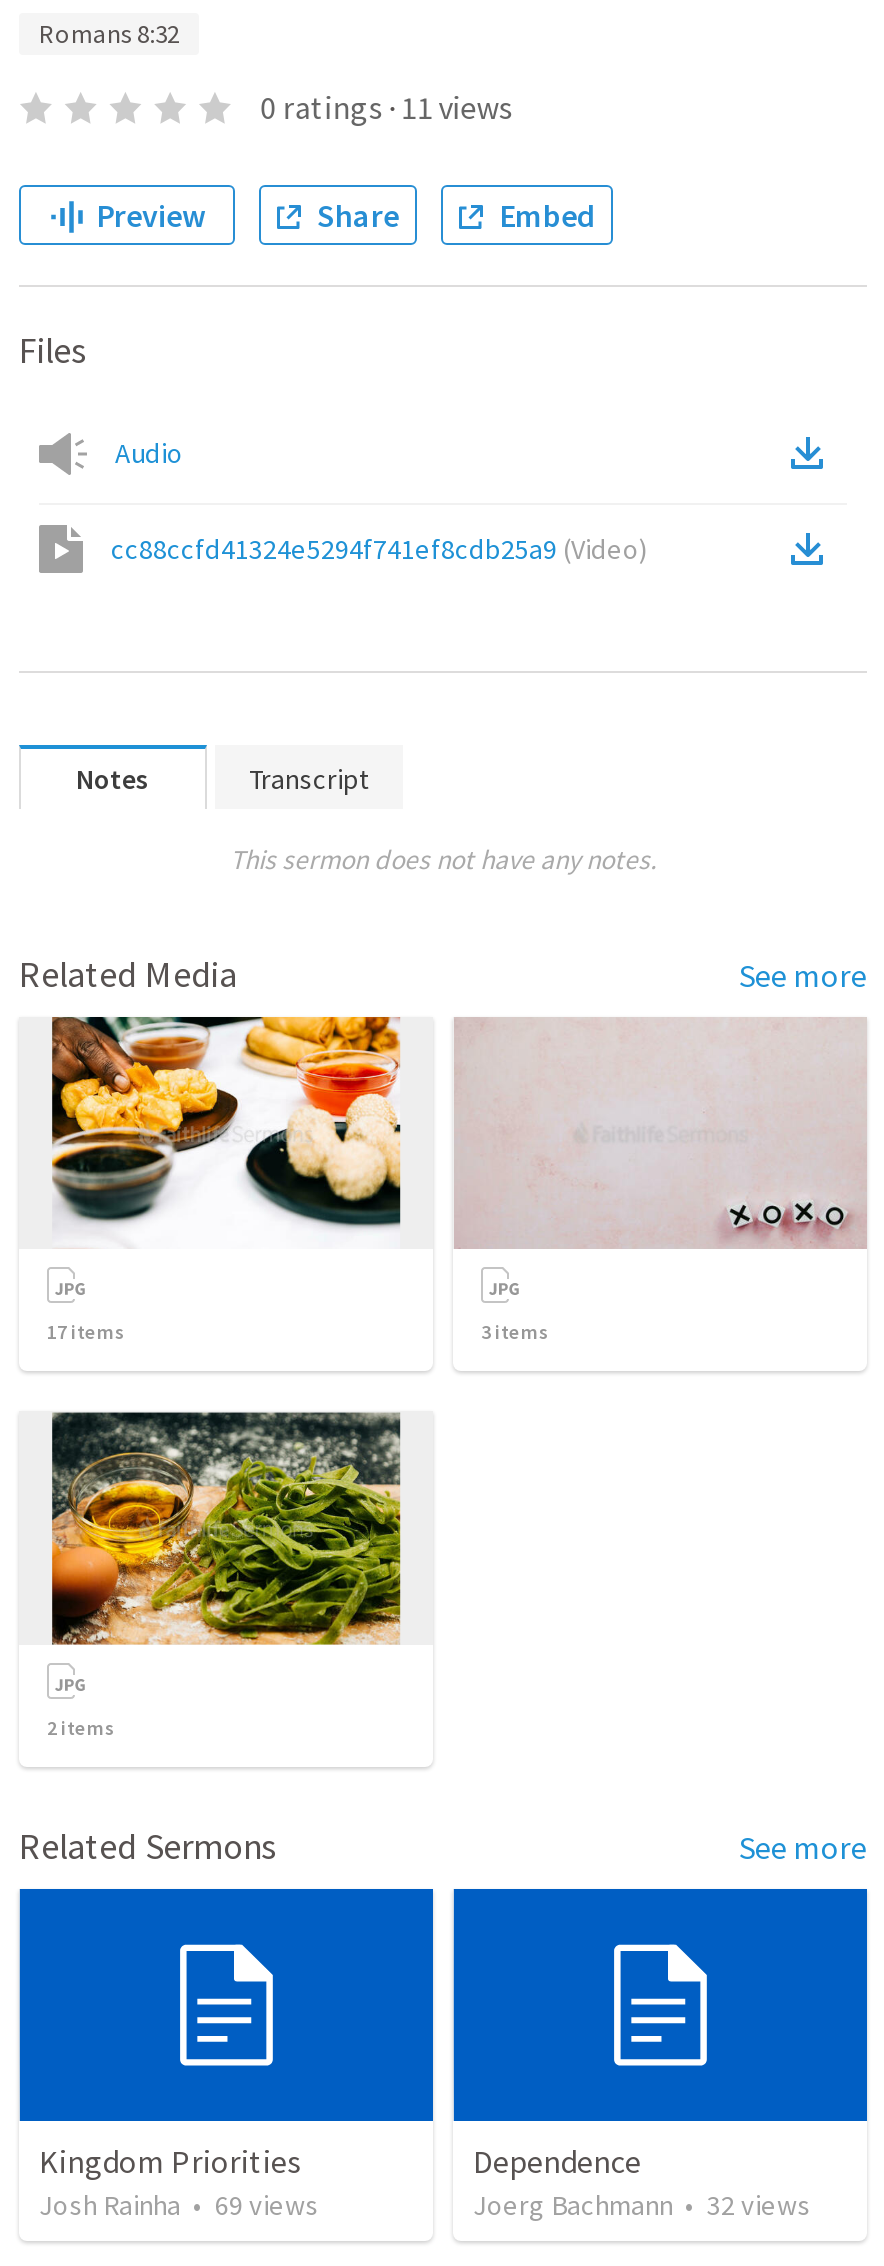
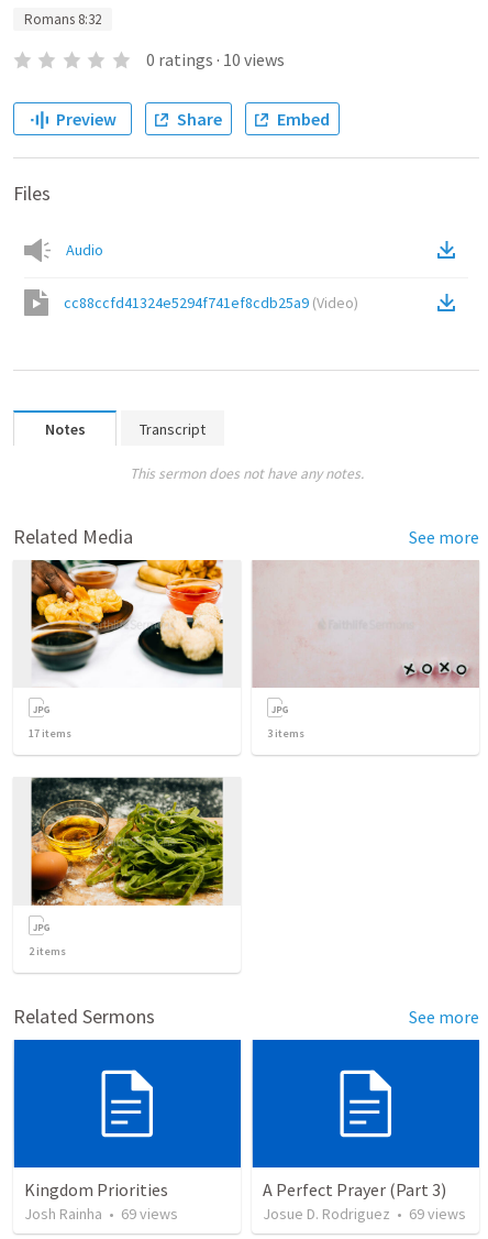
- 0 ratings · 11 views
+ 0 ratings · 10 views

- Dependence
- Joerg Bachmann • 32 views
+ A Perfect Prayer (Part 3)
+ Josue D. Rodriguez • 69 views
